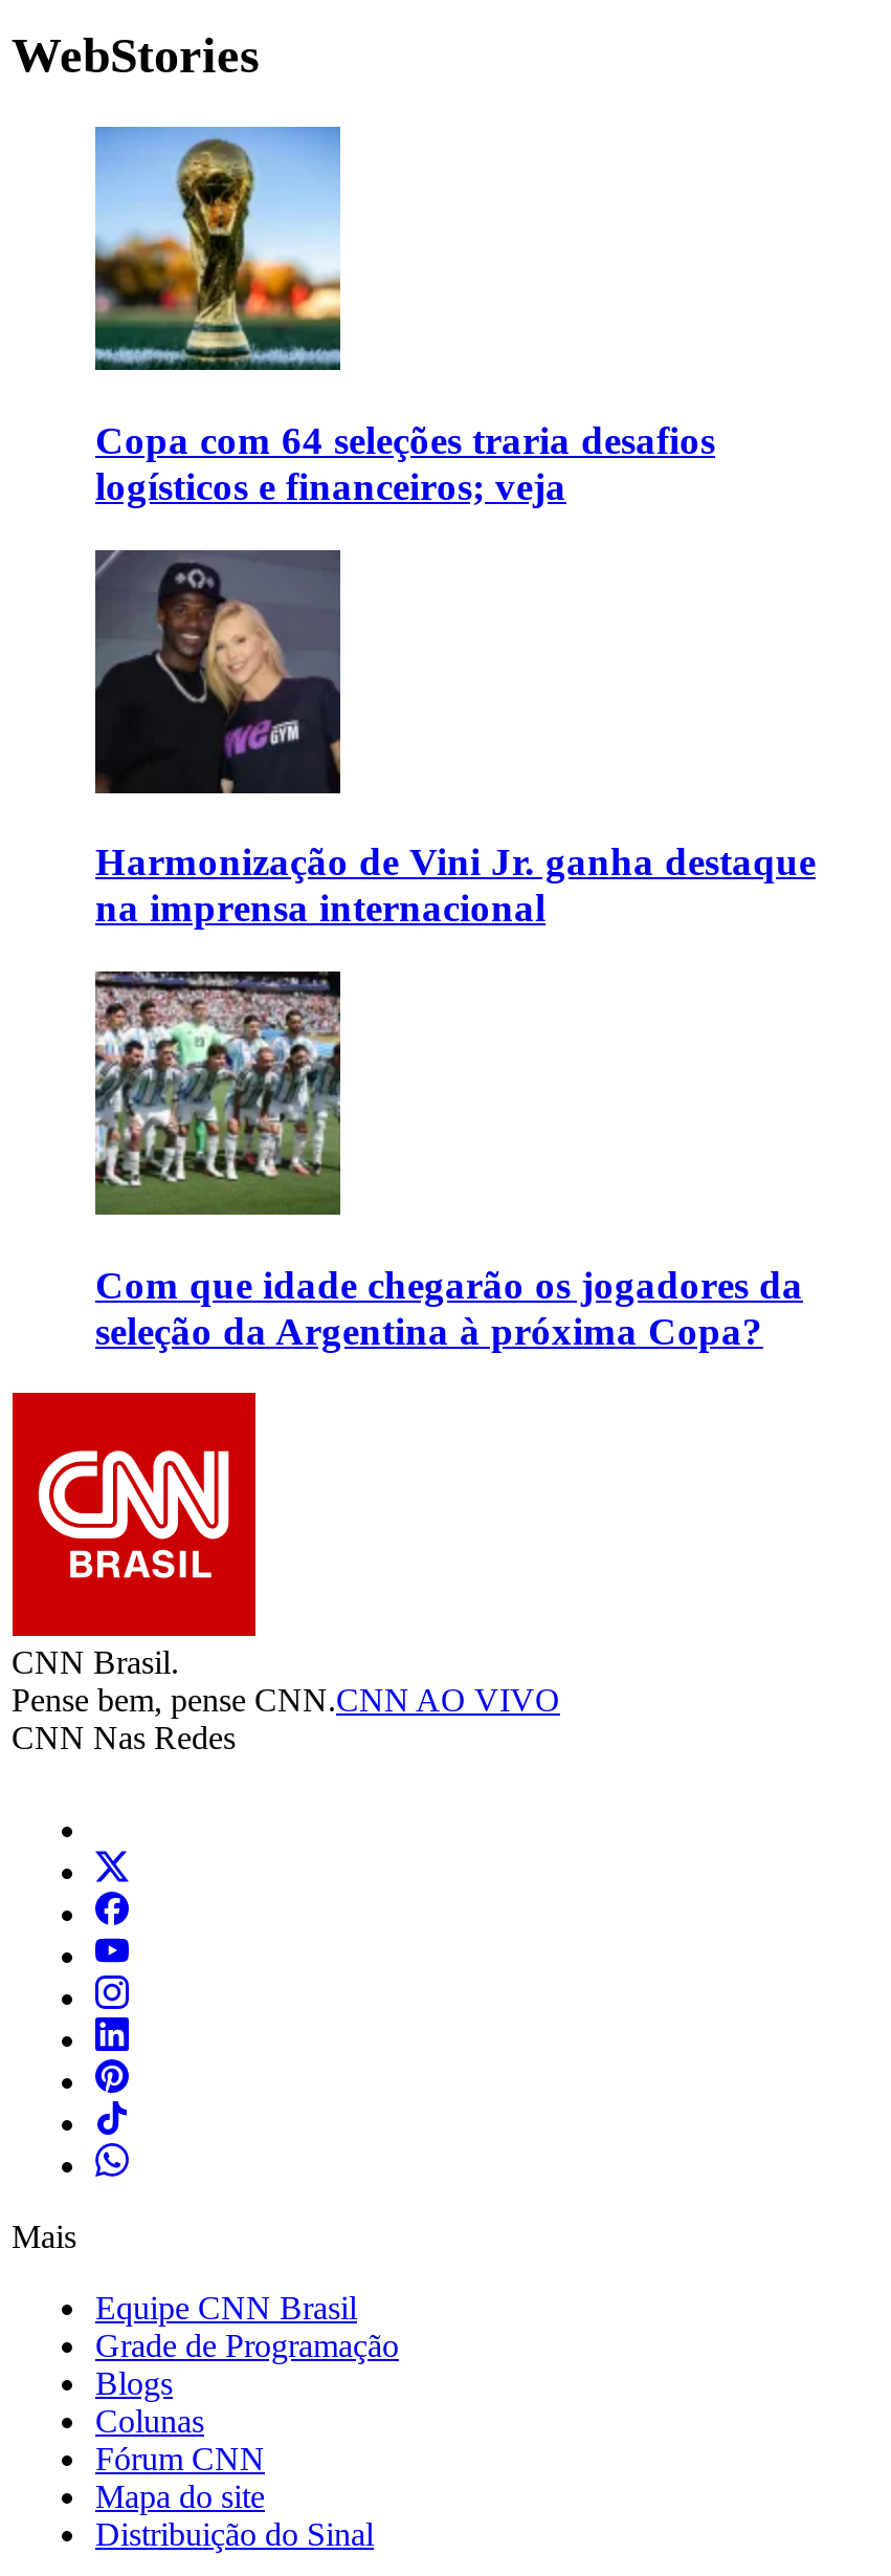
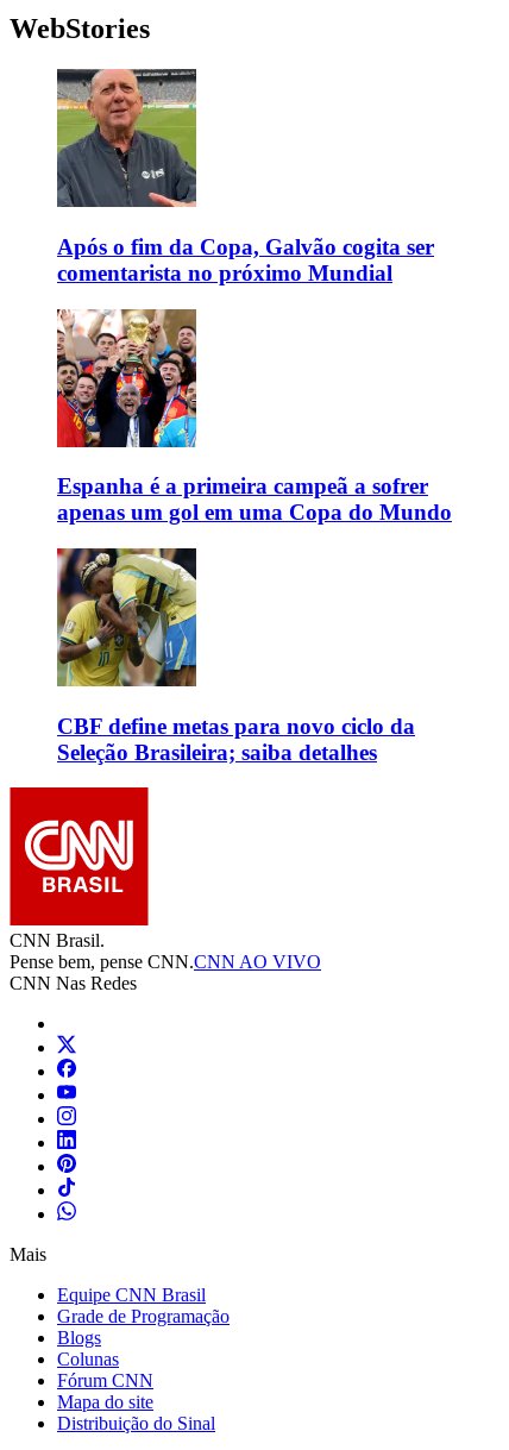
- [image]
- Copa com 64 seleções traria desafios
- logísticos e financeiros; veja
+ [image]
+ Após o fim da Copa, Galvão cogita ser
+ comentarista no próximo Mundial

- [image]
- Harmonização de Vini Jr. ganha destaque
- na imprensa internacional
+ [image]
+ Espanha é a primeira campeã a sofrer
+ apenas um gol em uma Copa do Mundo

- [image]
- Com que idade chegarão os jogadores da
- seleção da Argentina à próxima Copa?
+ [image]
+ CBF define metas para novo ciclo da
+ Seleção Brasileira; saiba detalhes
